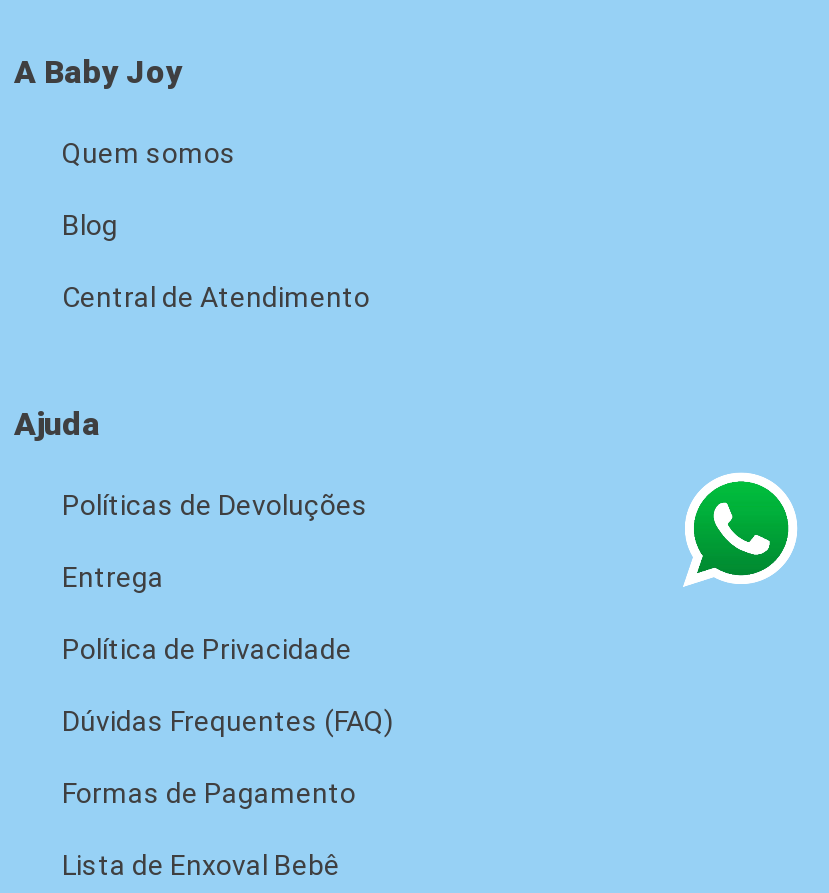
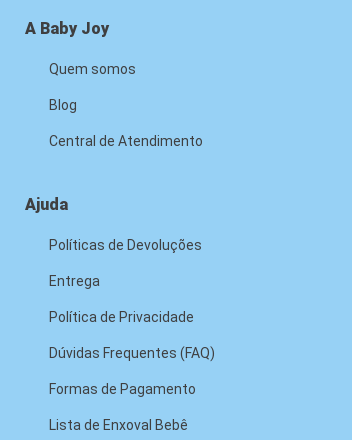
- [image]
